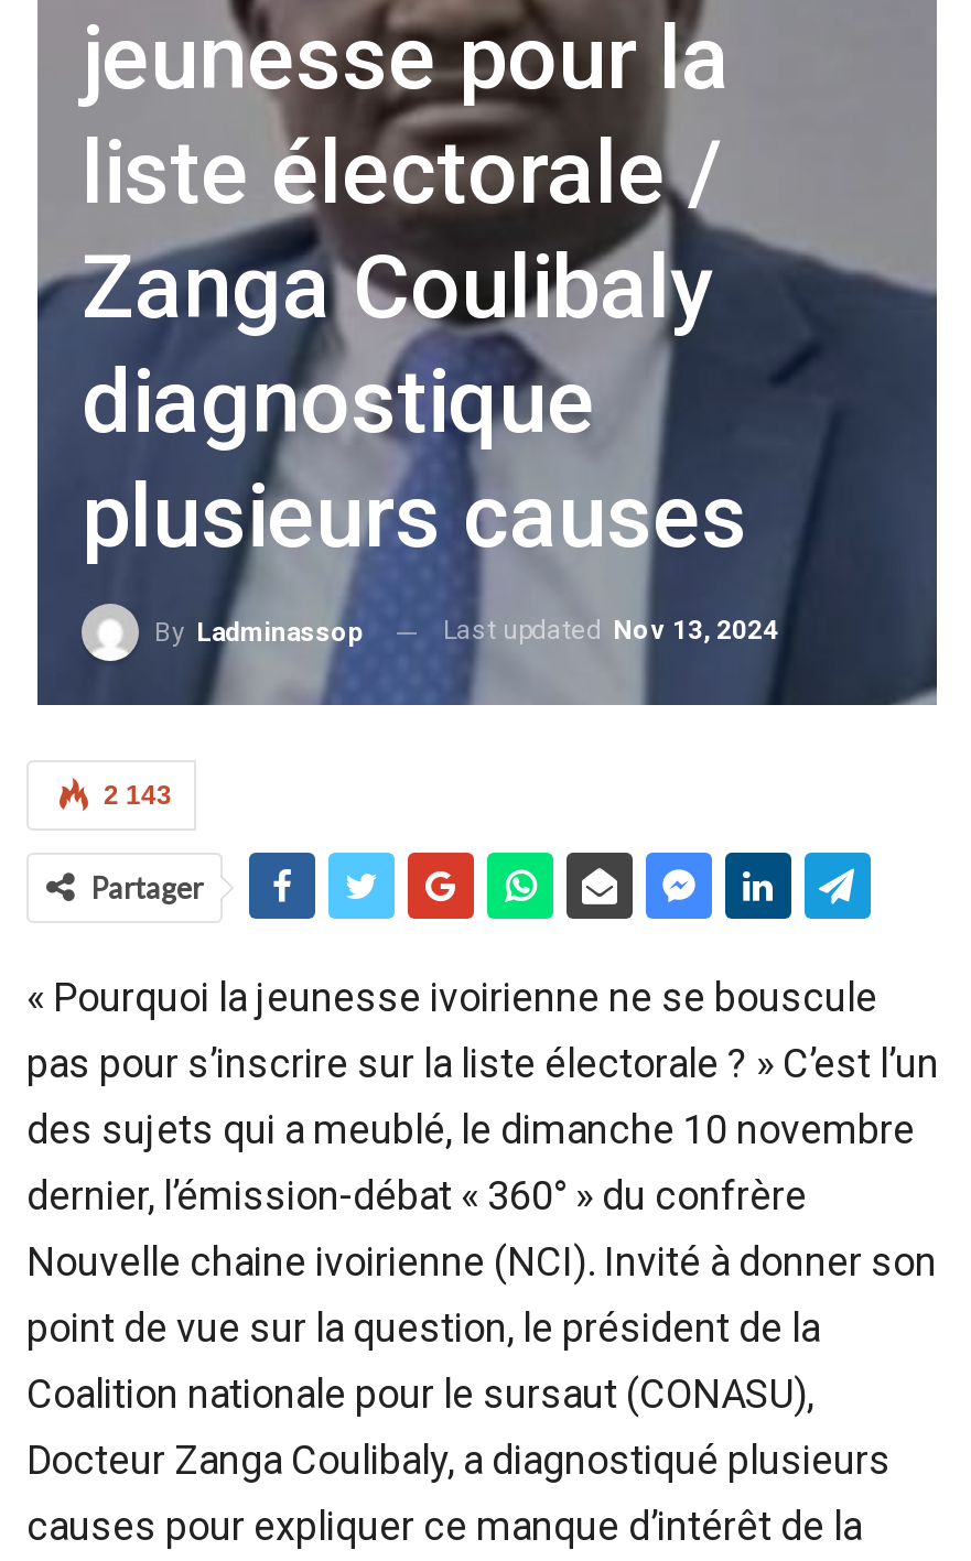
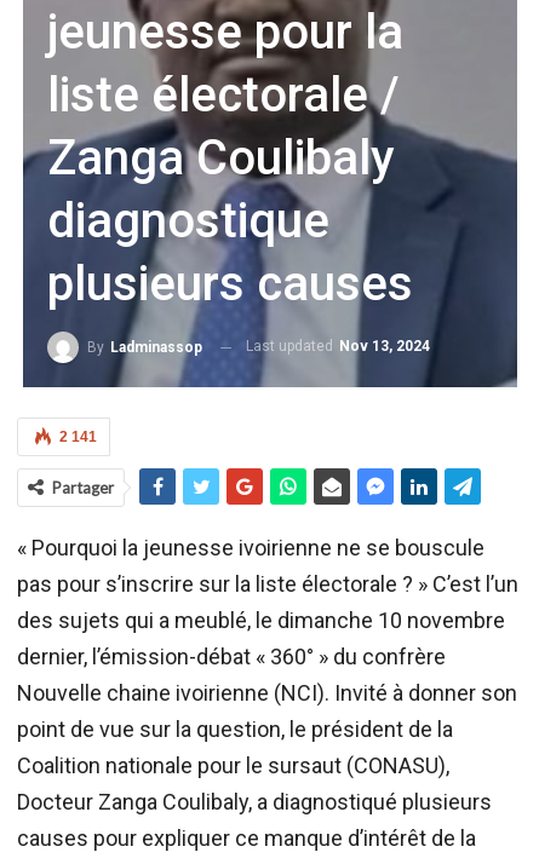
- 2 143
+ 2 141
